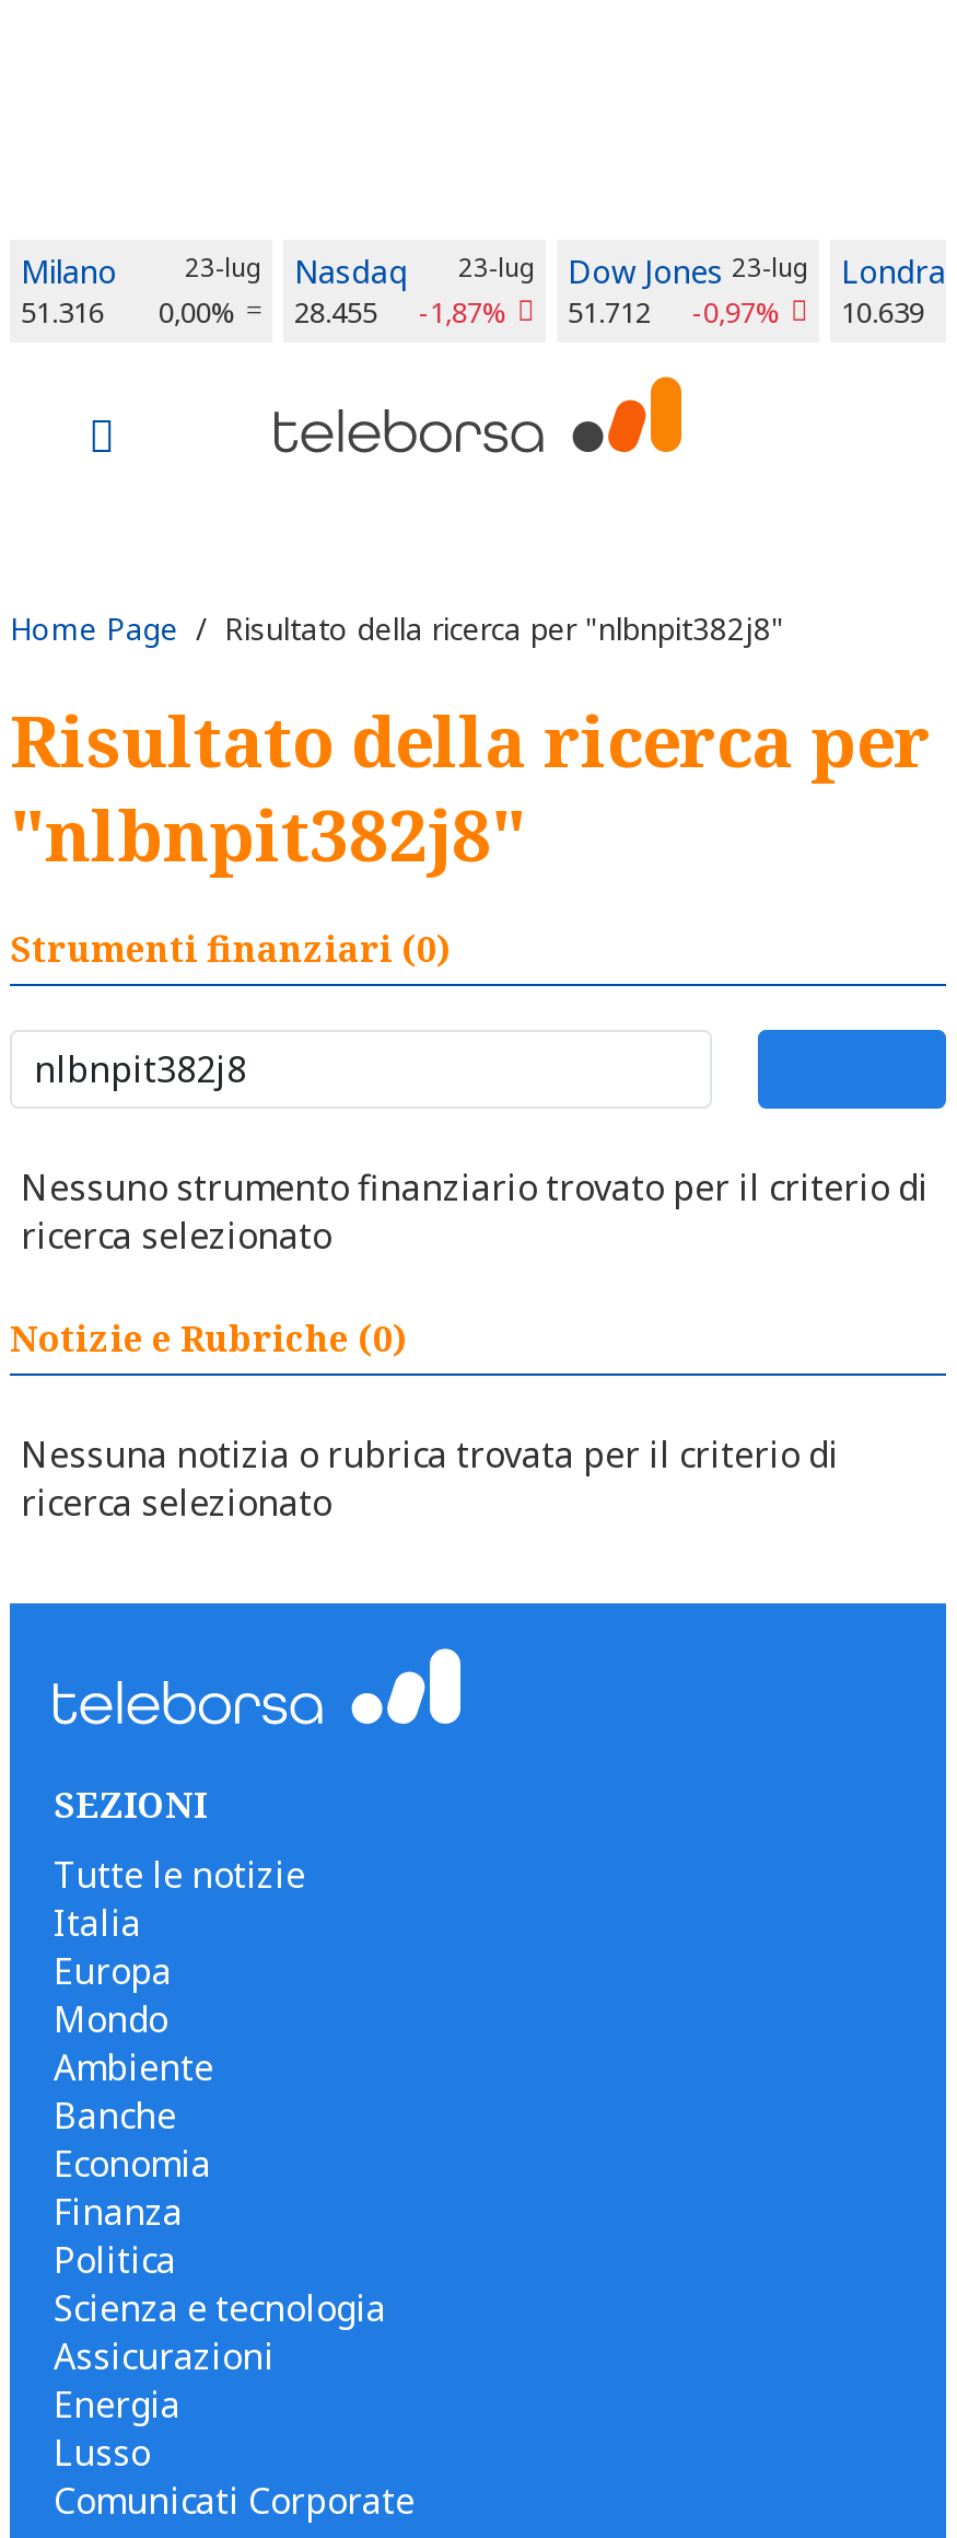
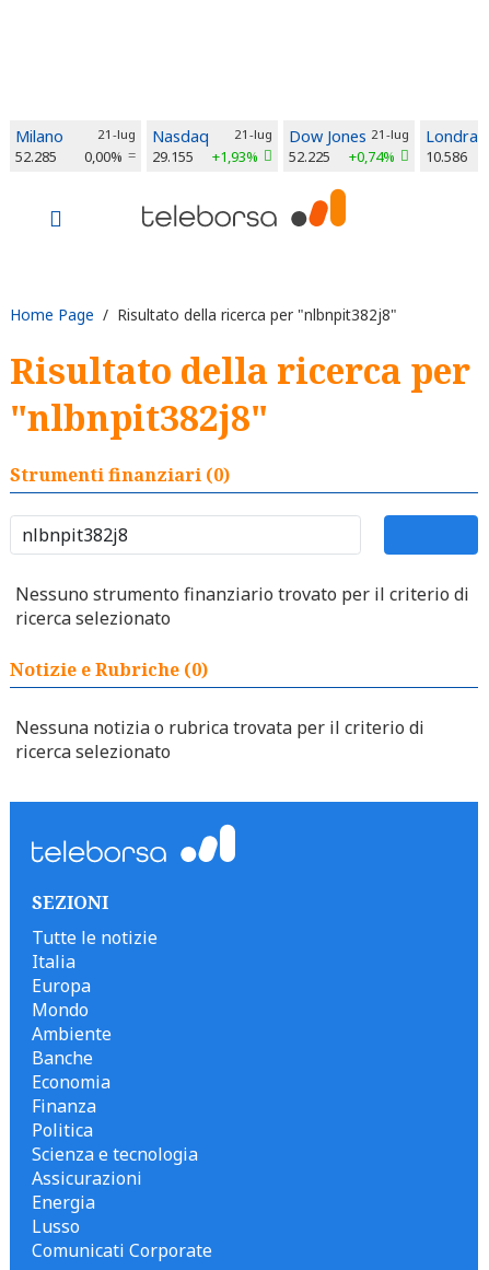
- 23-lug
- 51.316
+ 21-lug
+ 52.285

- 23-lug
- 28.455
- -1,87%
+ 21-lug
+ 29.155
+ +1,93%

- Dow Jones 23-lug
- 51.712
- -0,97%
+ Dow Jones 21-lug
+ 52.225
+ +0,74%

- 10.639
+ 10.586
